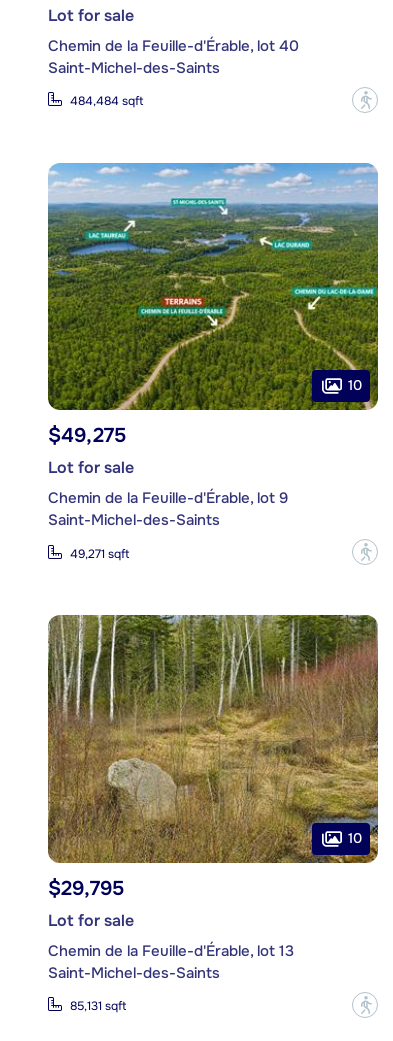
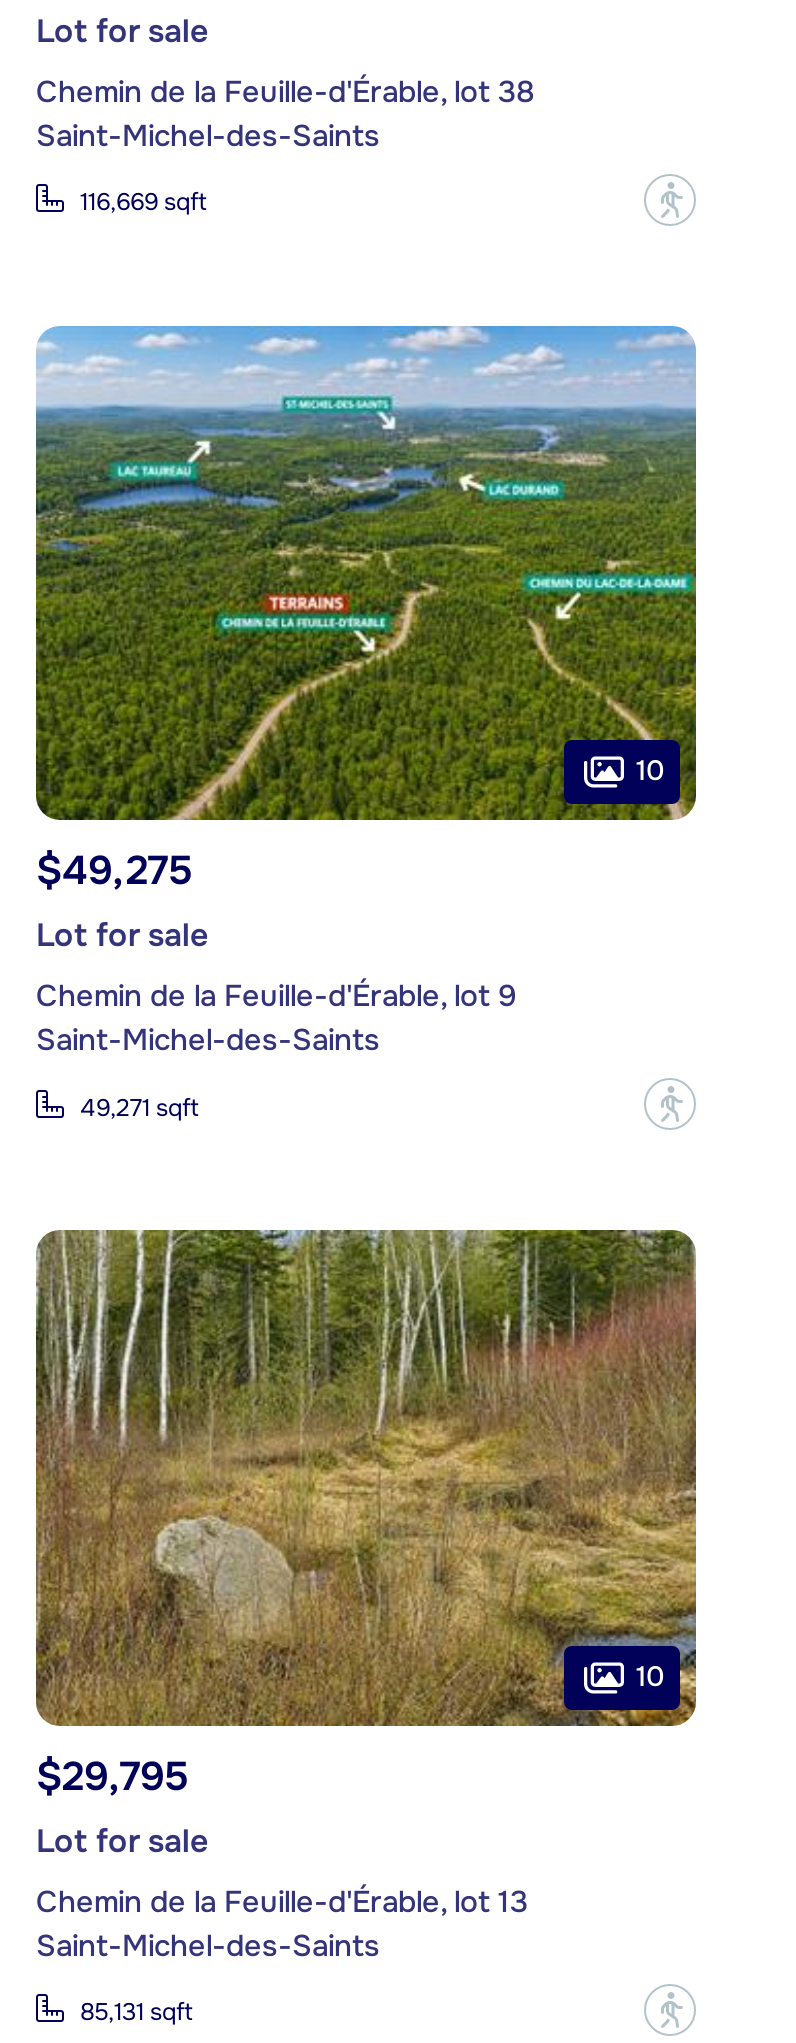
- Chemin de la Feuille-d'Érable, lot 40
+ Chemin de la Feuille-d'Érable, lot 38

- 484,484 sqft
+ 116,669 sqft
